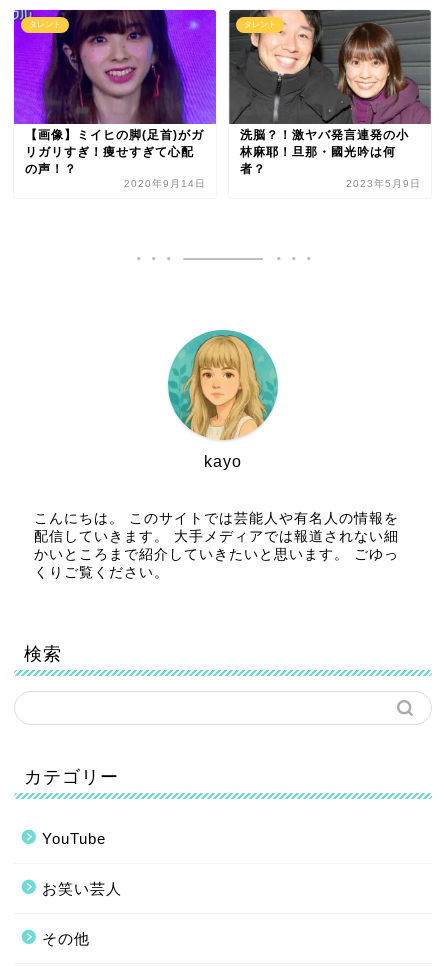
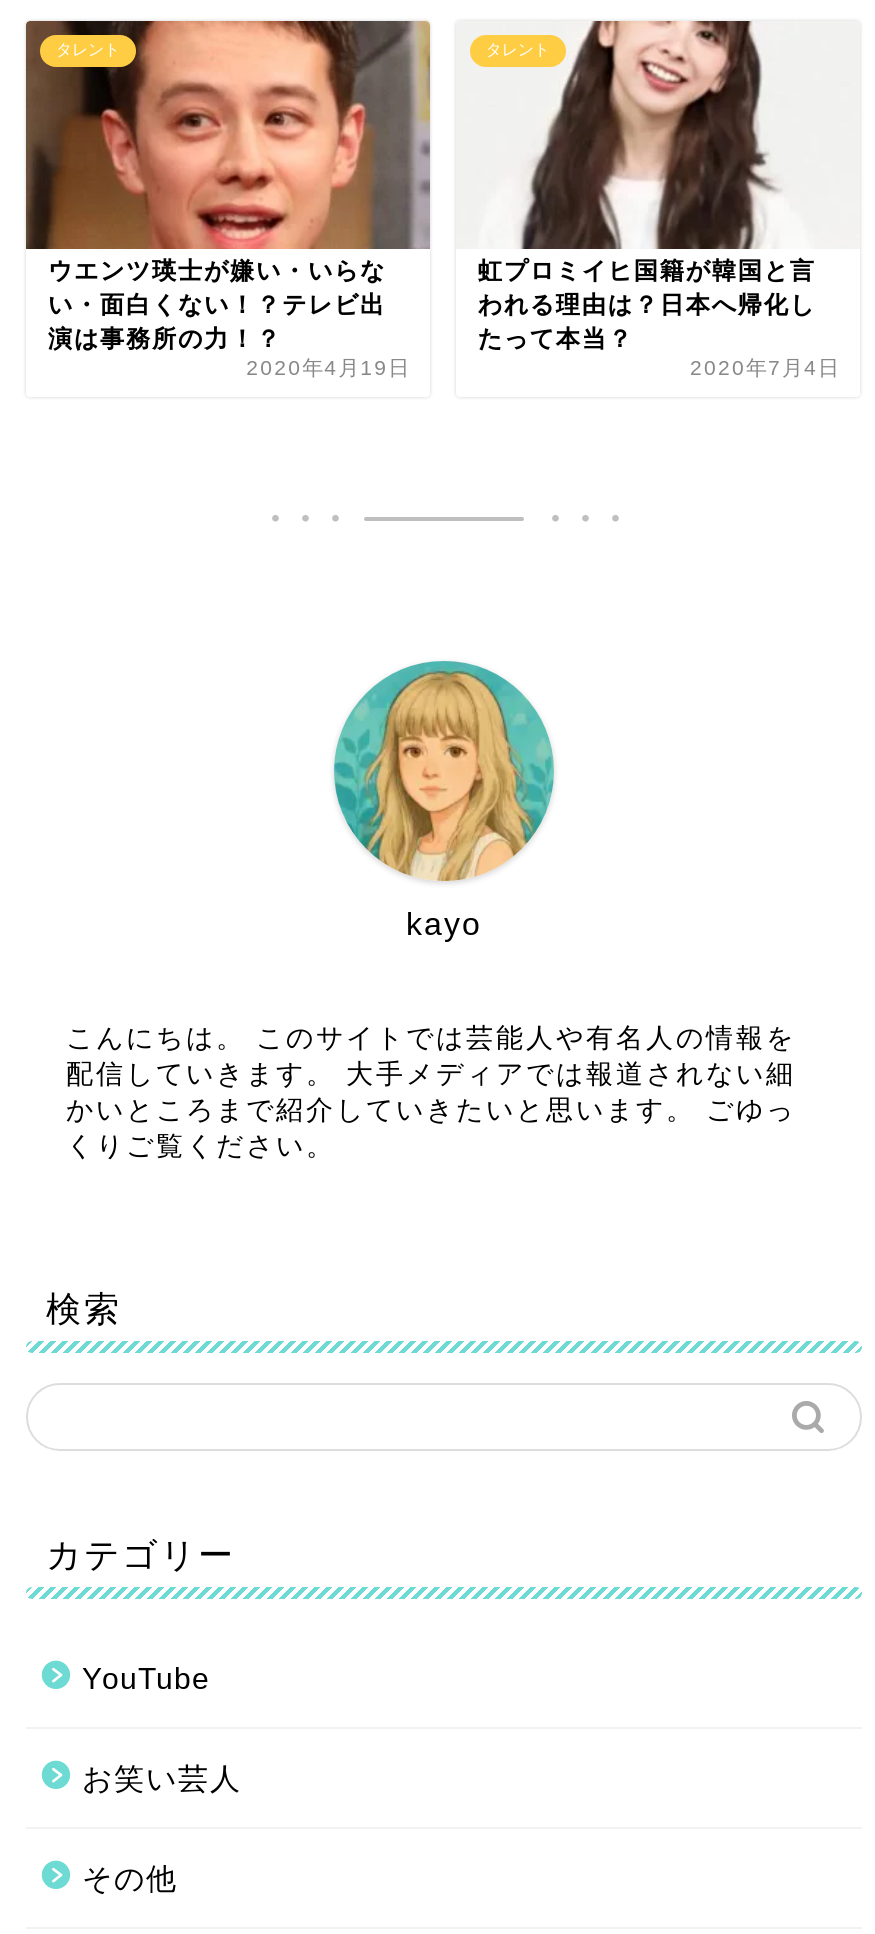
- [image]
- 【画像】ミイヒの脚(足首)がガ
- リガリすぎ！痩せすぎて心配
- の声！？
- 2020年9月14日
+ [image]
+ ウエンツ瑛士が嫌い・いらな
+ い・面白くない！？テレビ出
+ 演は事務所の力！？
+ 2020年4月19日

- [image]
- 洗脳？！激ヤバ発言連発の小
- 林麻耶！旦那・國光吟は何
- 者？
- 2023年5月9日
+ [image]
+ 虹プロミイヒ国籍が韓国と言
+ われる理由は？日本へ帰化し
+ たって本当？
+ 2020年7月4日
